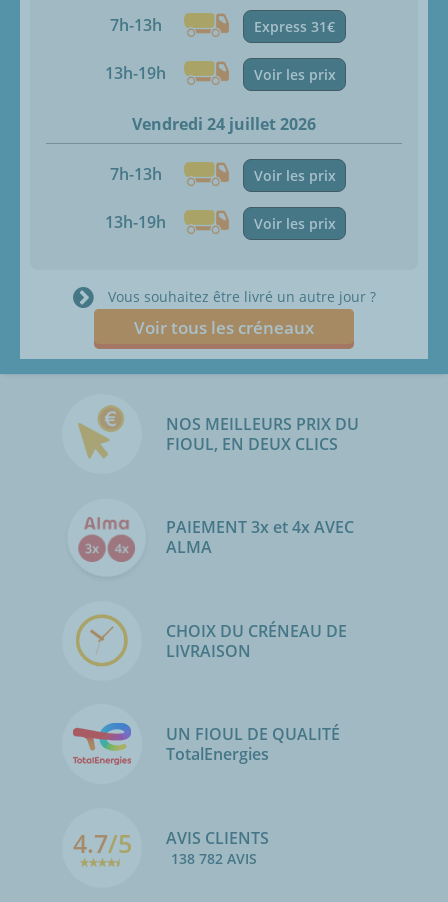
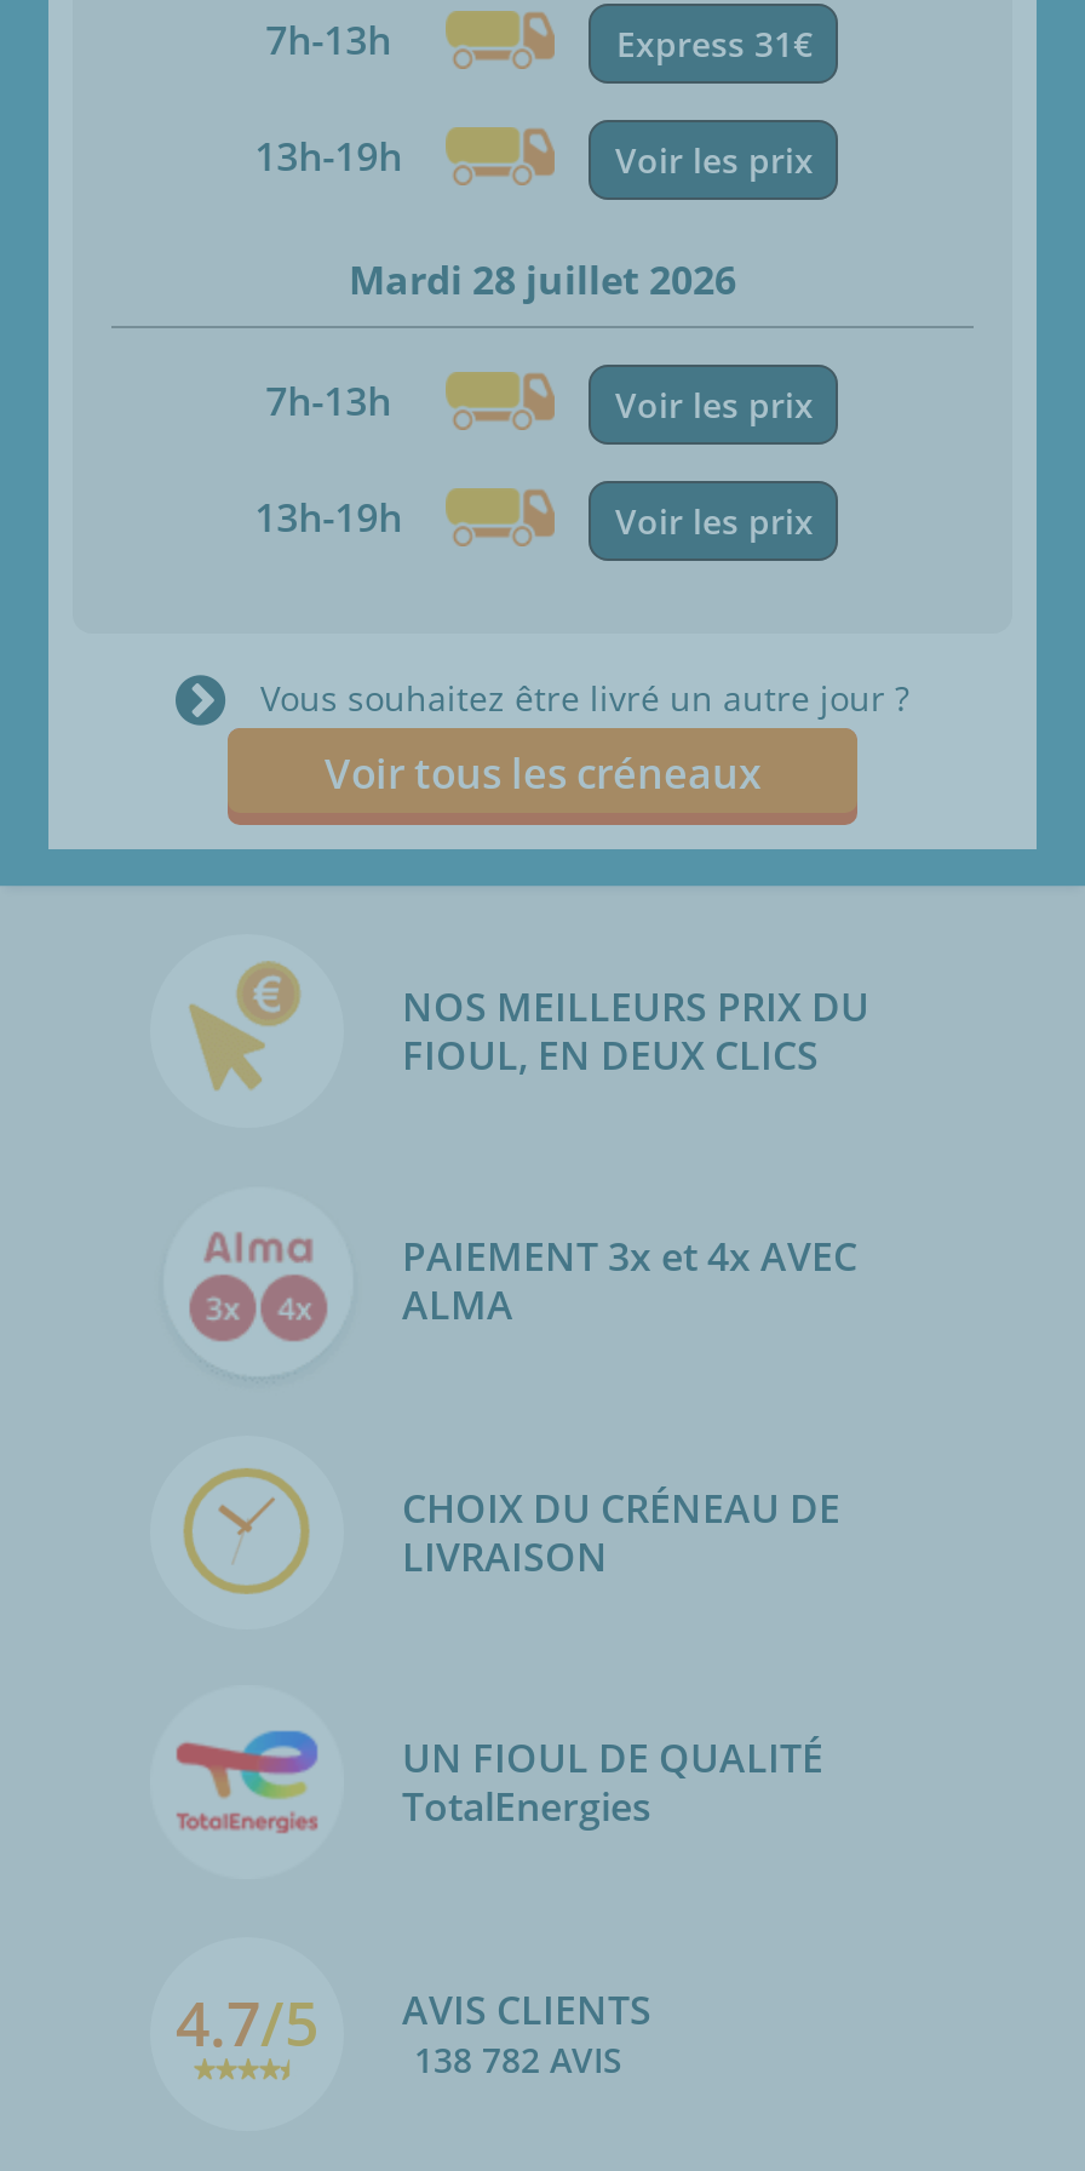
- Vendredi 24 juillet 2026
+ Mardi 28 juillet 2026
